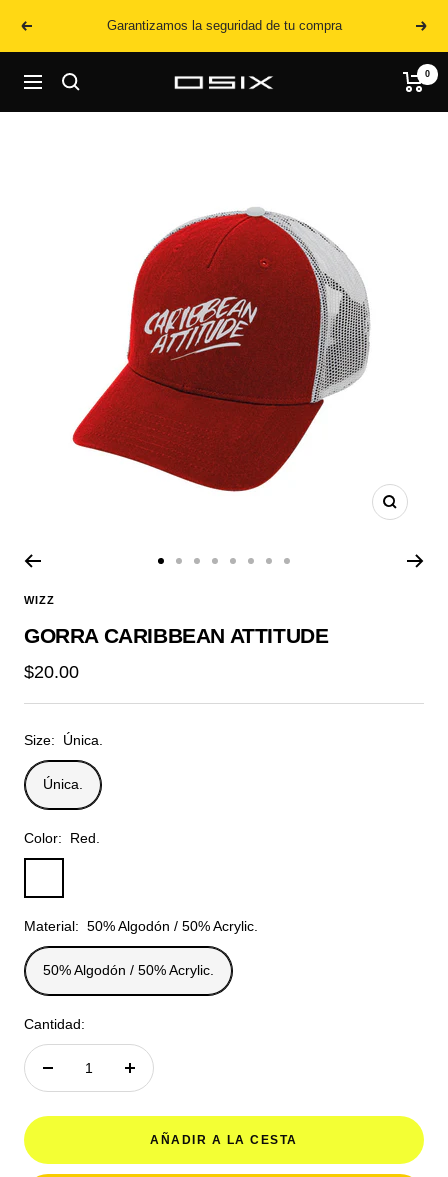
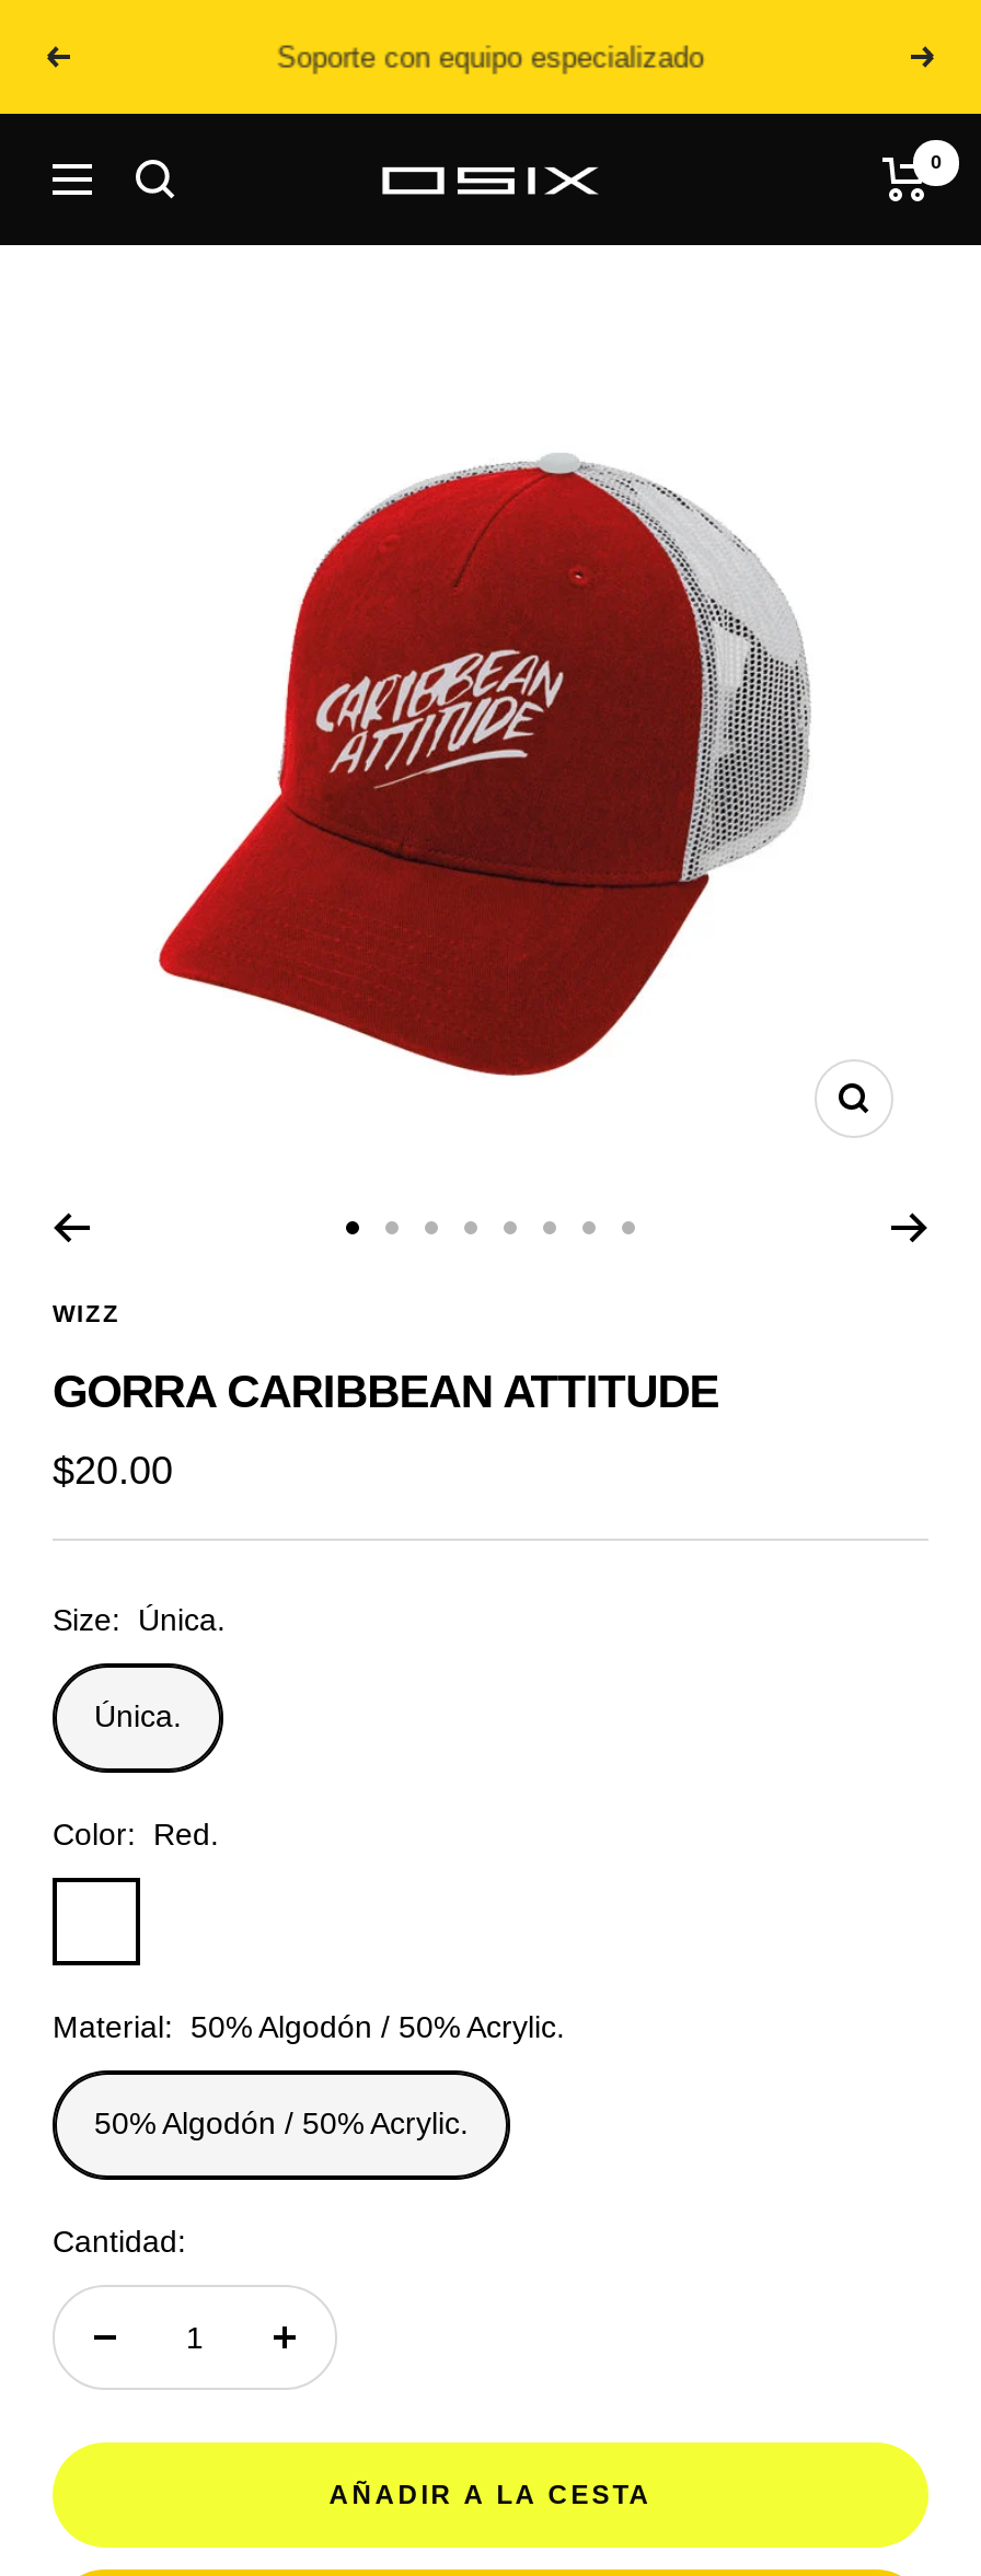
- Garantizamos la seguridad de tu compra
+ Soporte con equipo especializado
